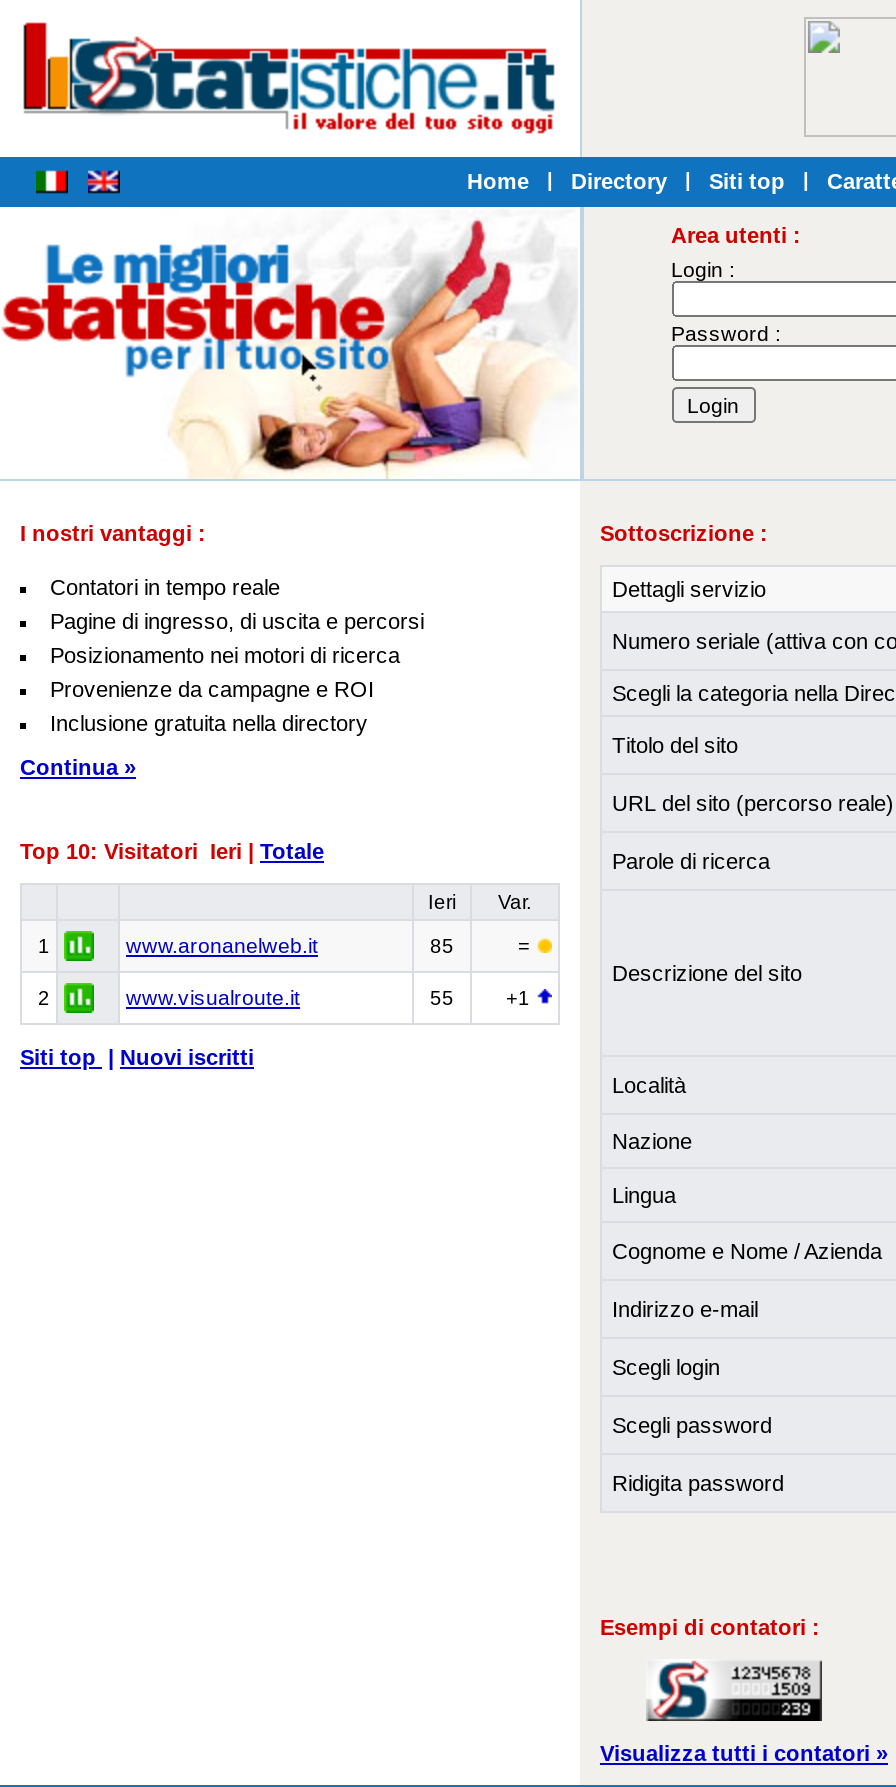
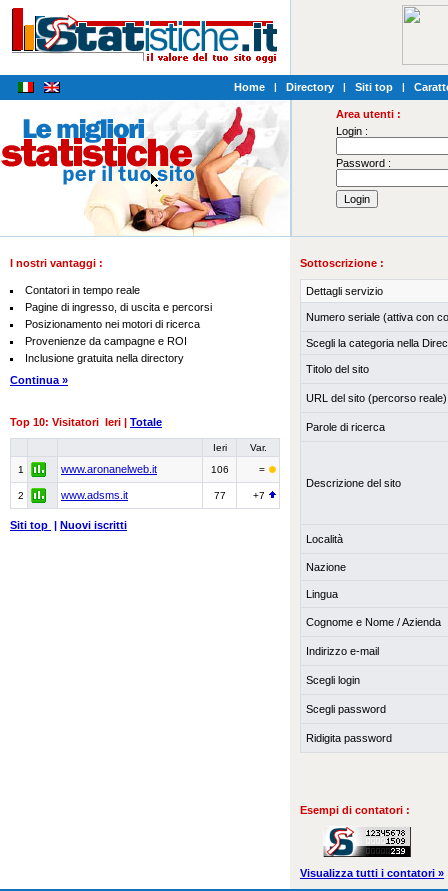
- 85
+ 106

- www.visualroute.it
- 55
- +1
+ www.adsms.it
+ 77
+ +7
